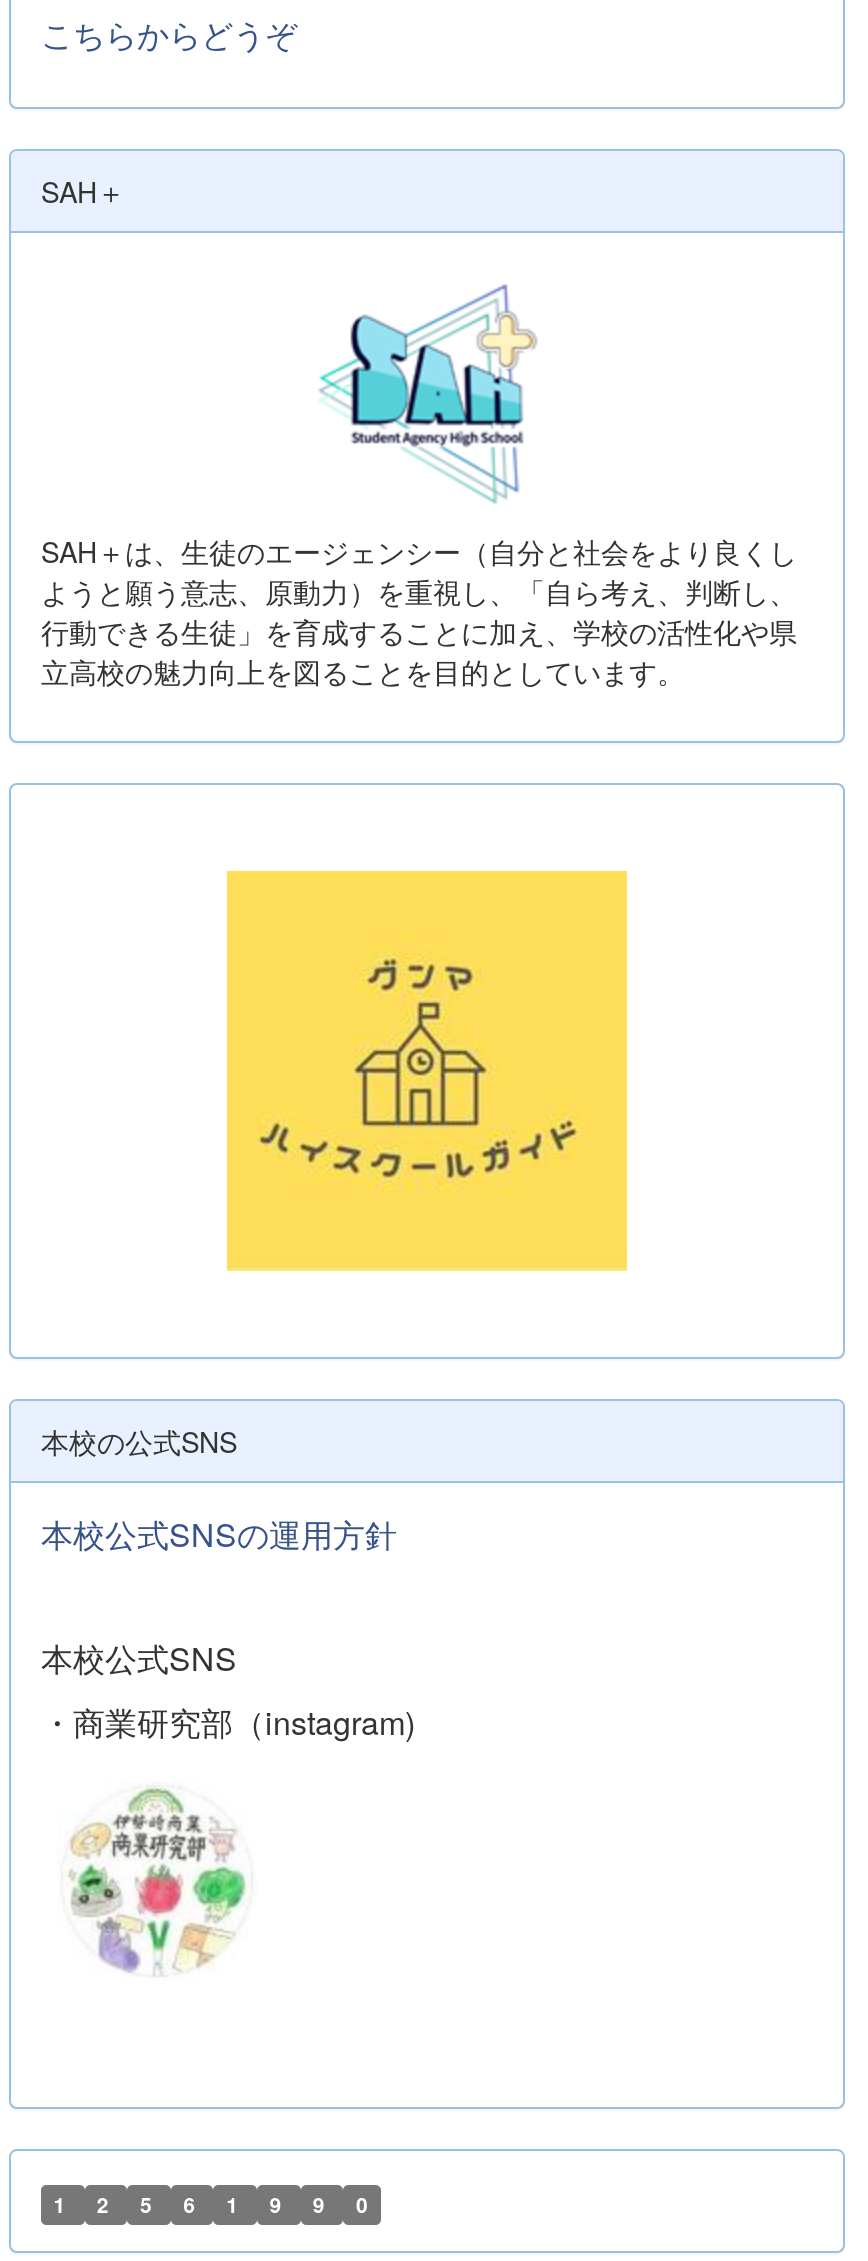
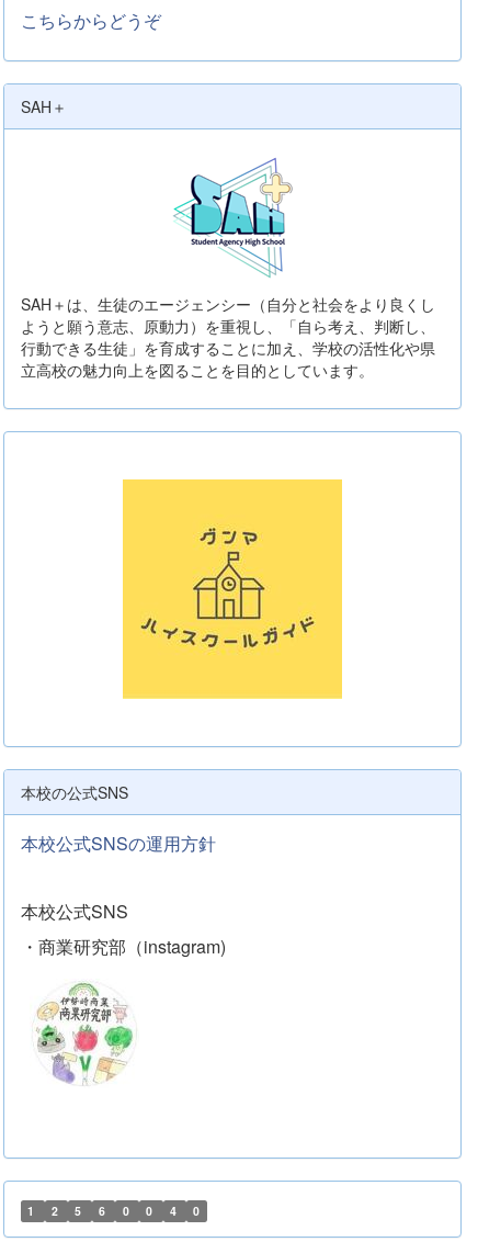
- 1
+ 0

- 9
+ 0

- 9
+ 4
